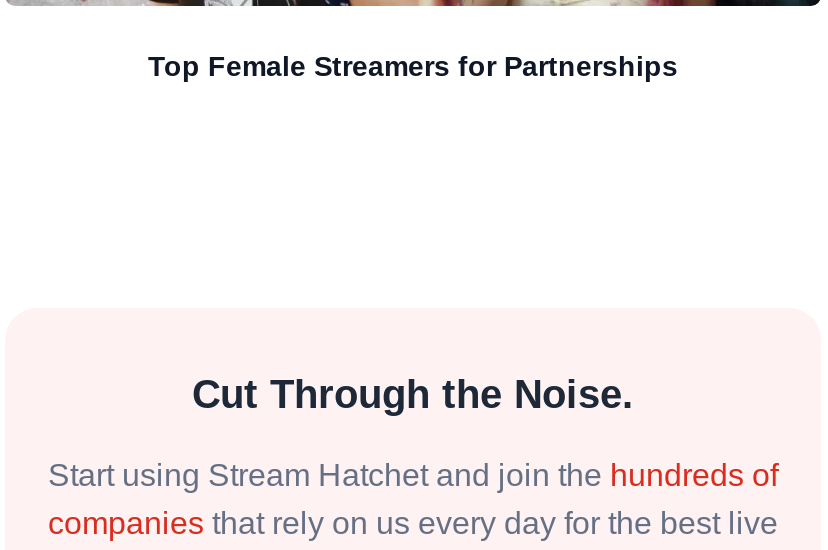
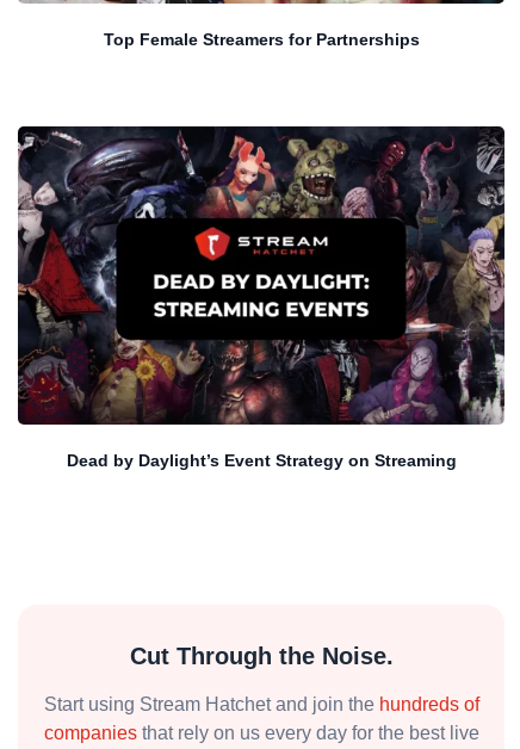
+ [image]
+ Dead by Daylight’s Event Strategy on Streaming
